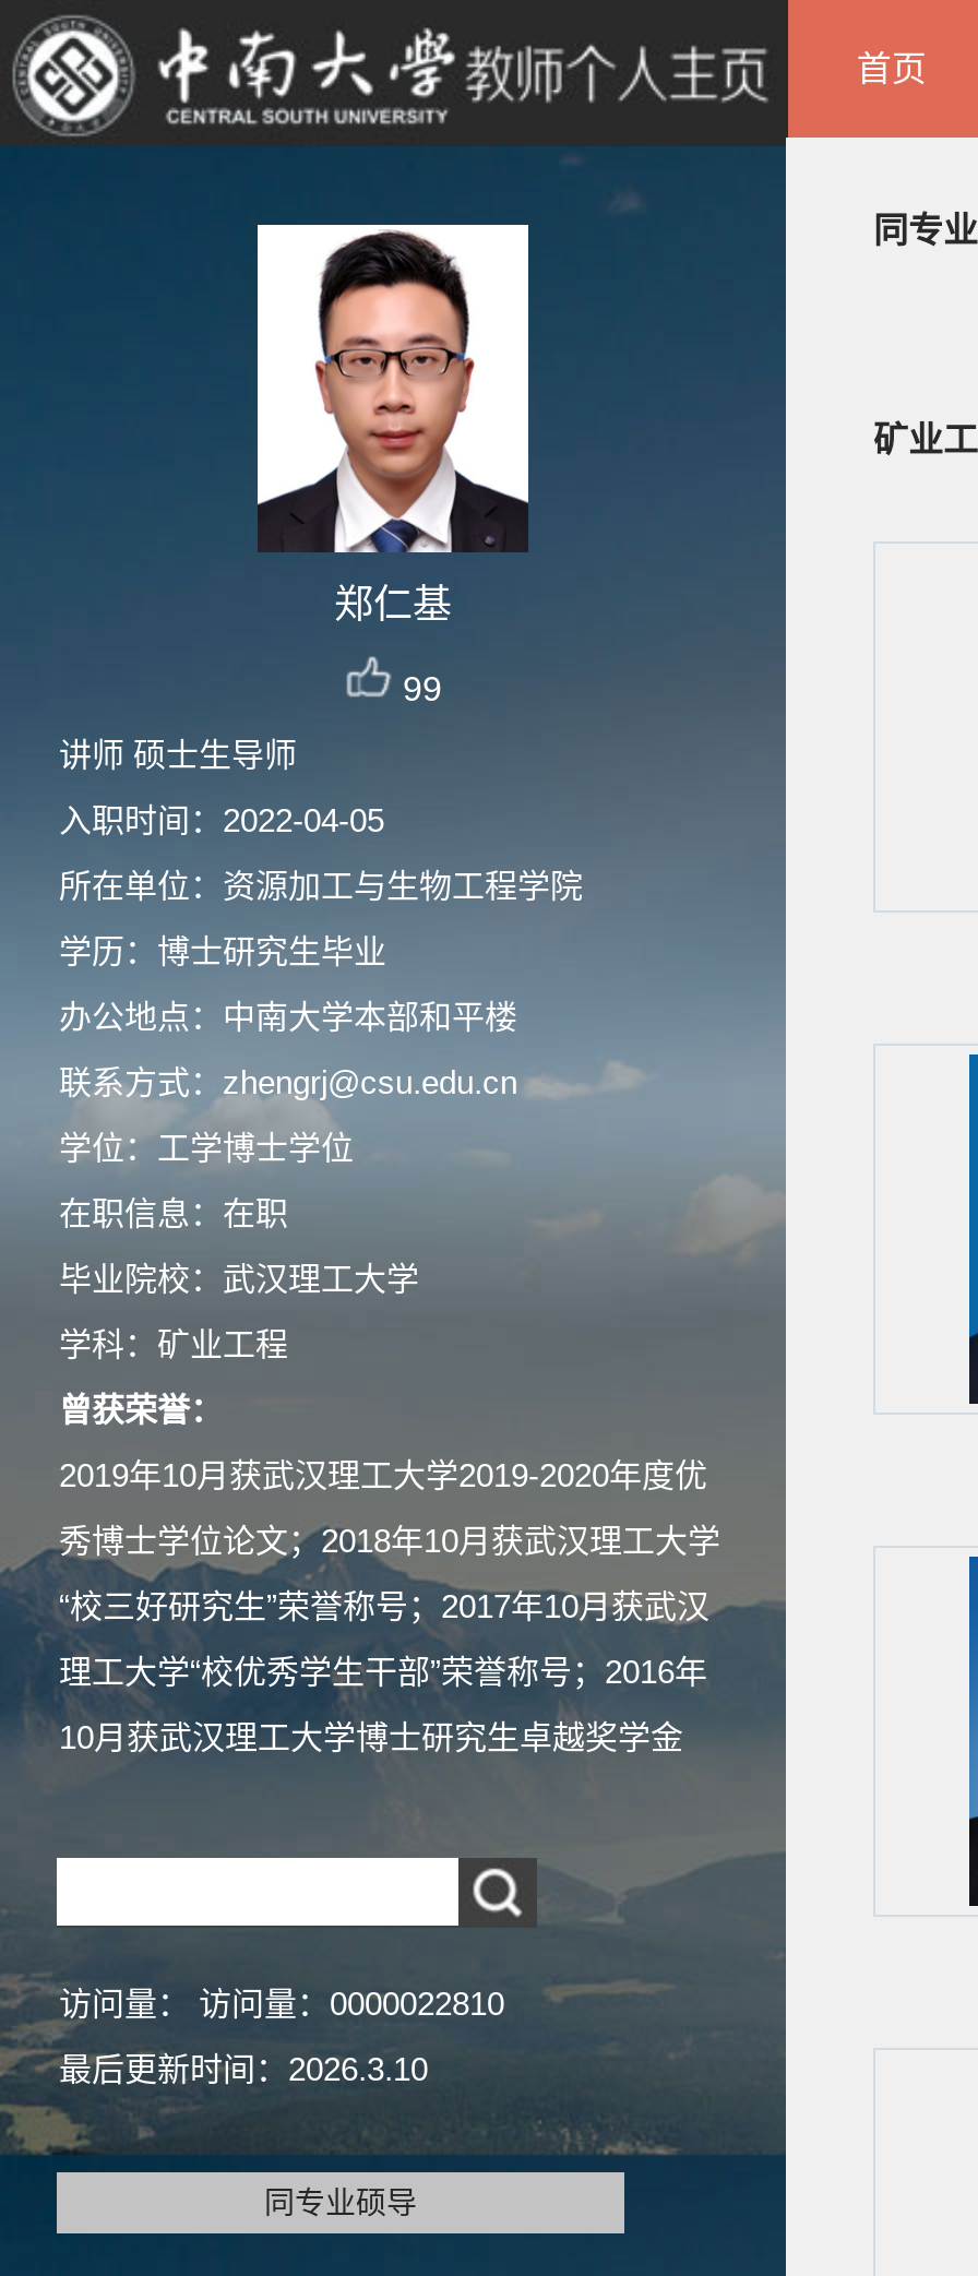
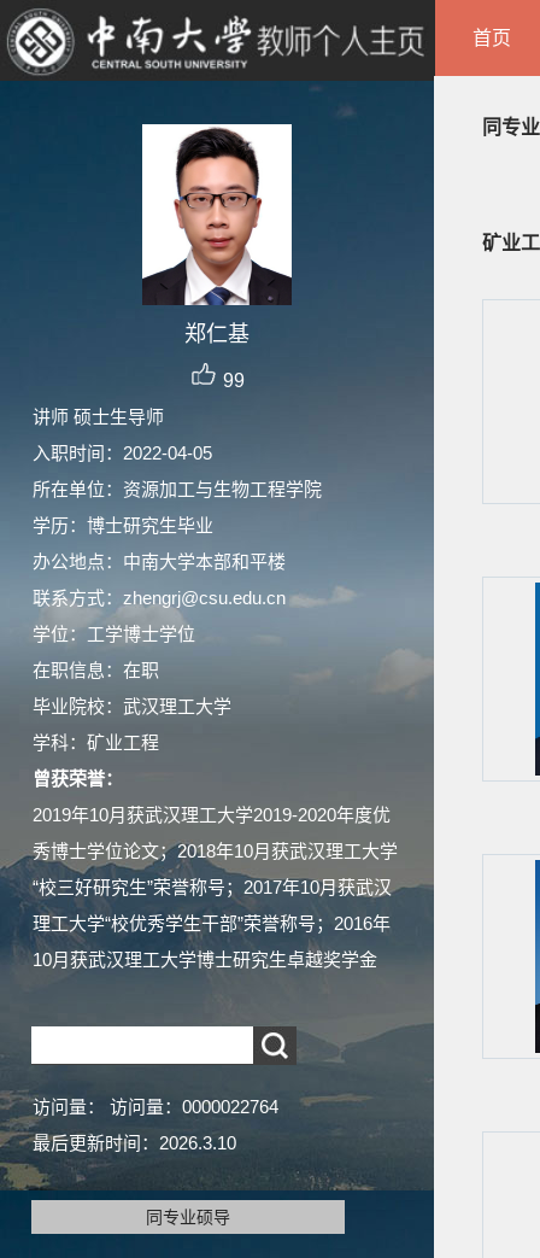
- 访问量：访问量：0000022810
+ 访问量：访问量：0000022764
